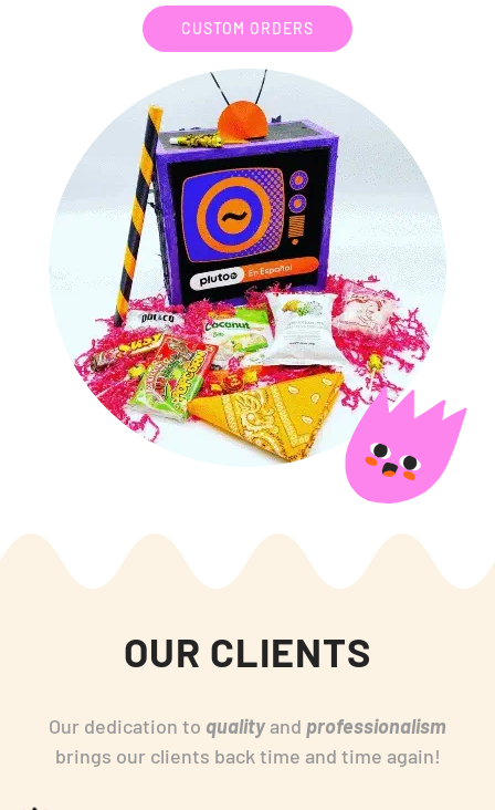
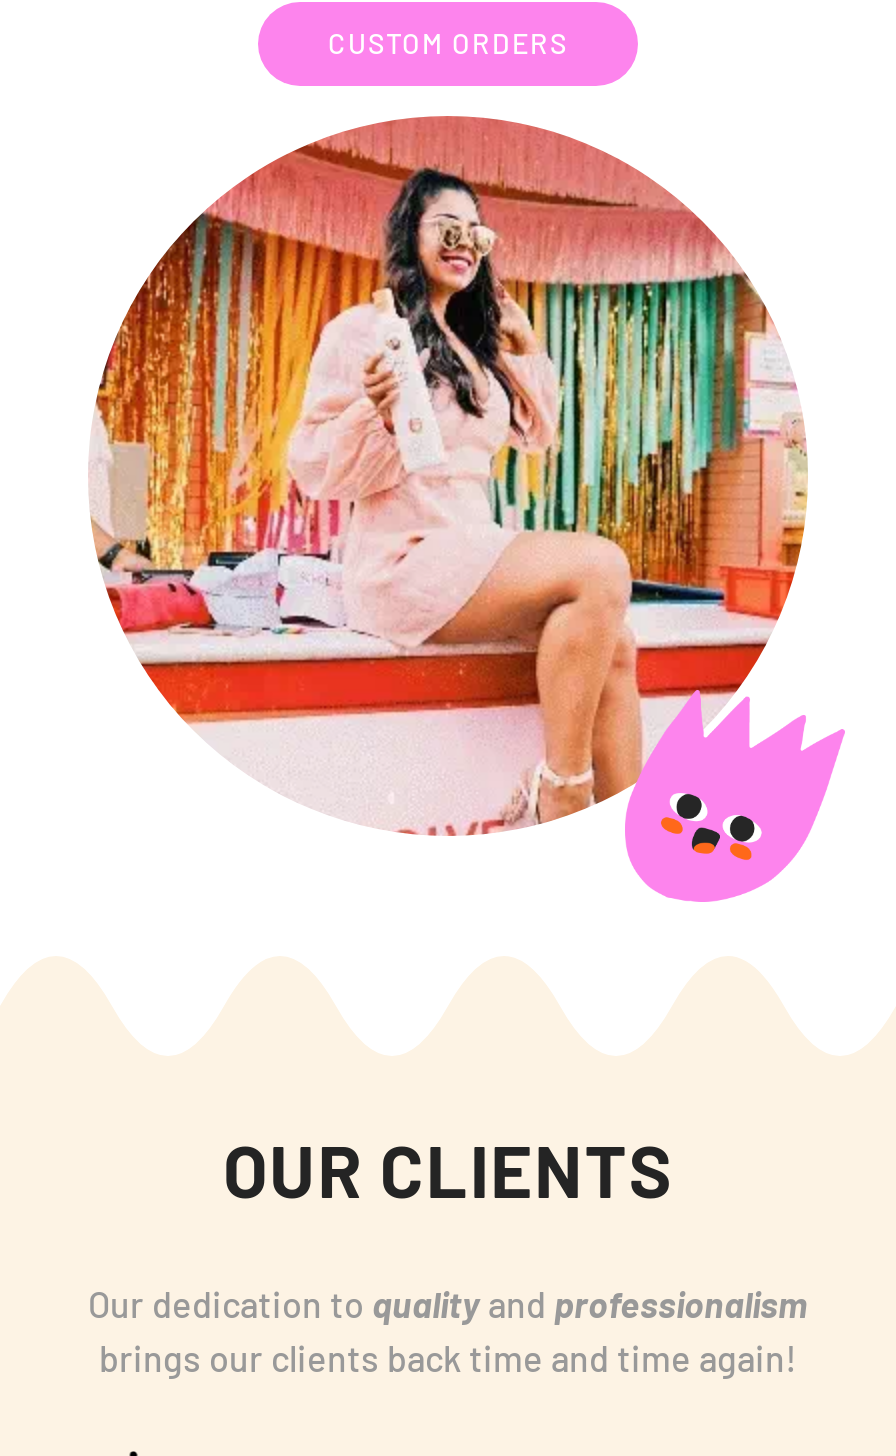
- [image]
+ [image]
